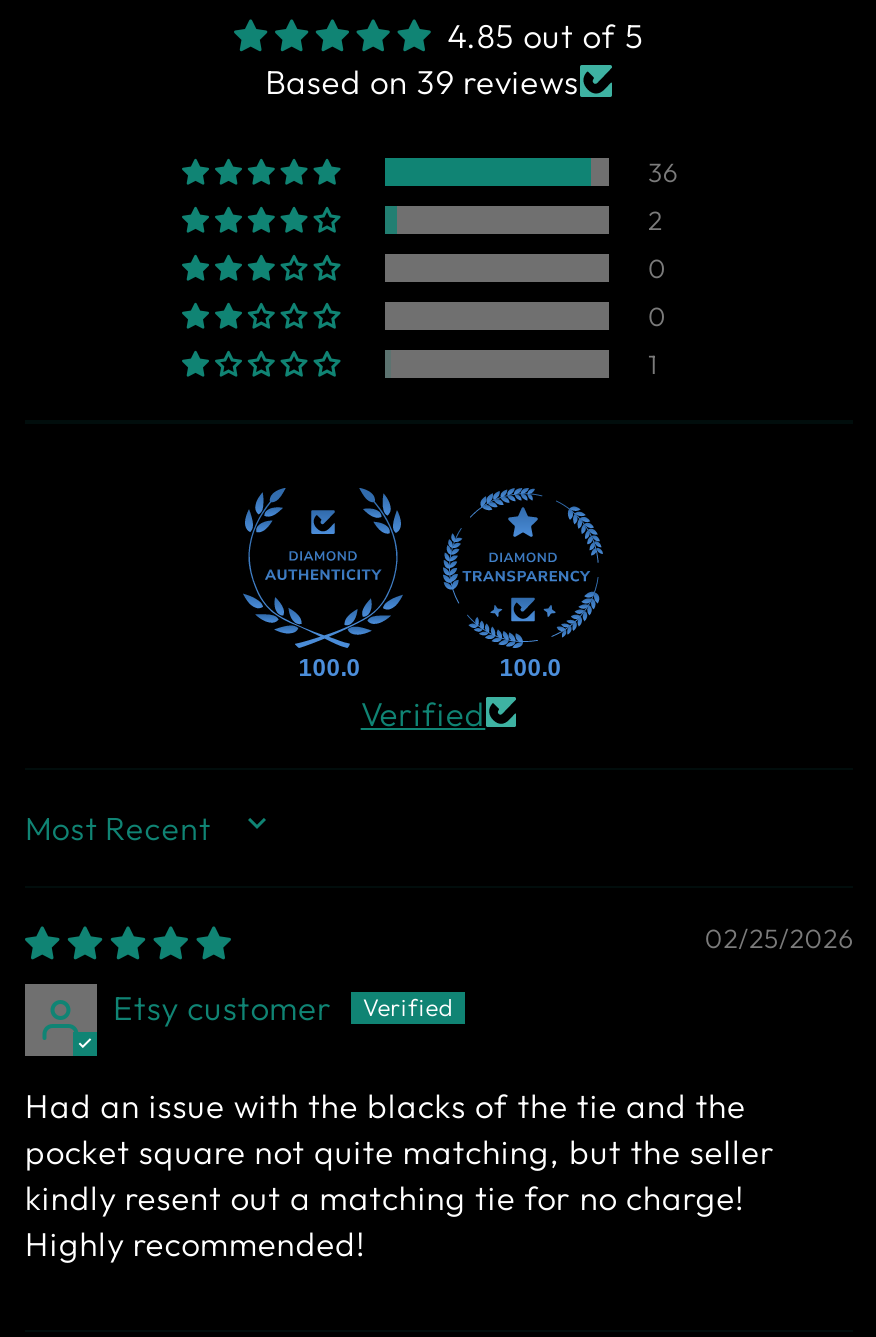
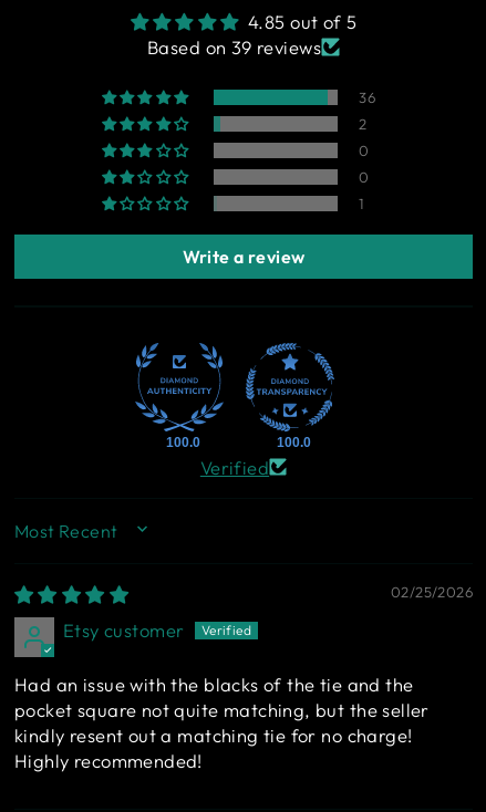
+ Write a review
